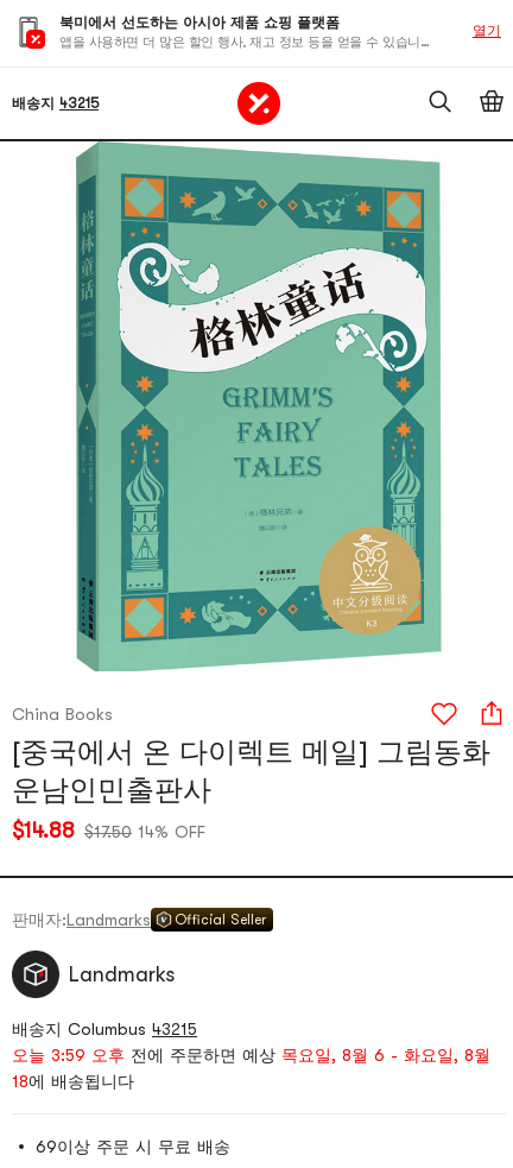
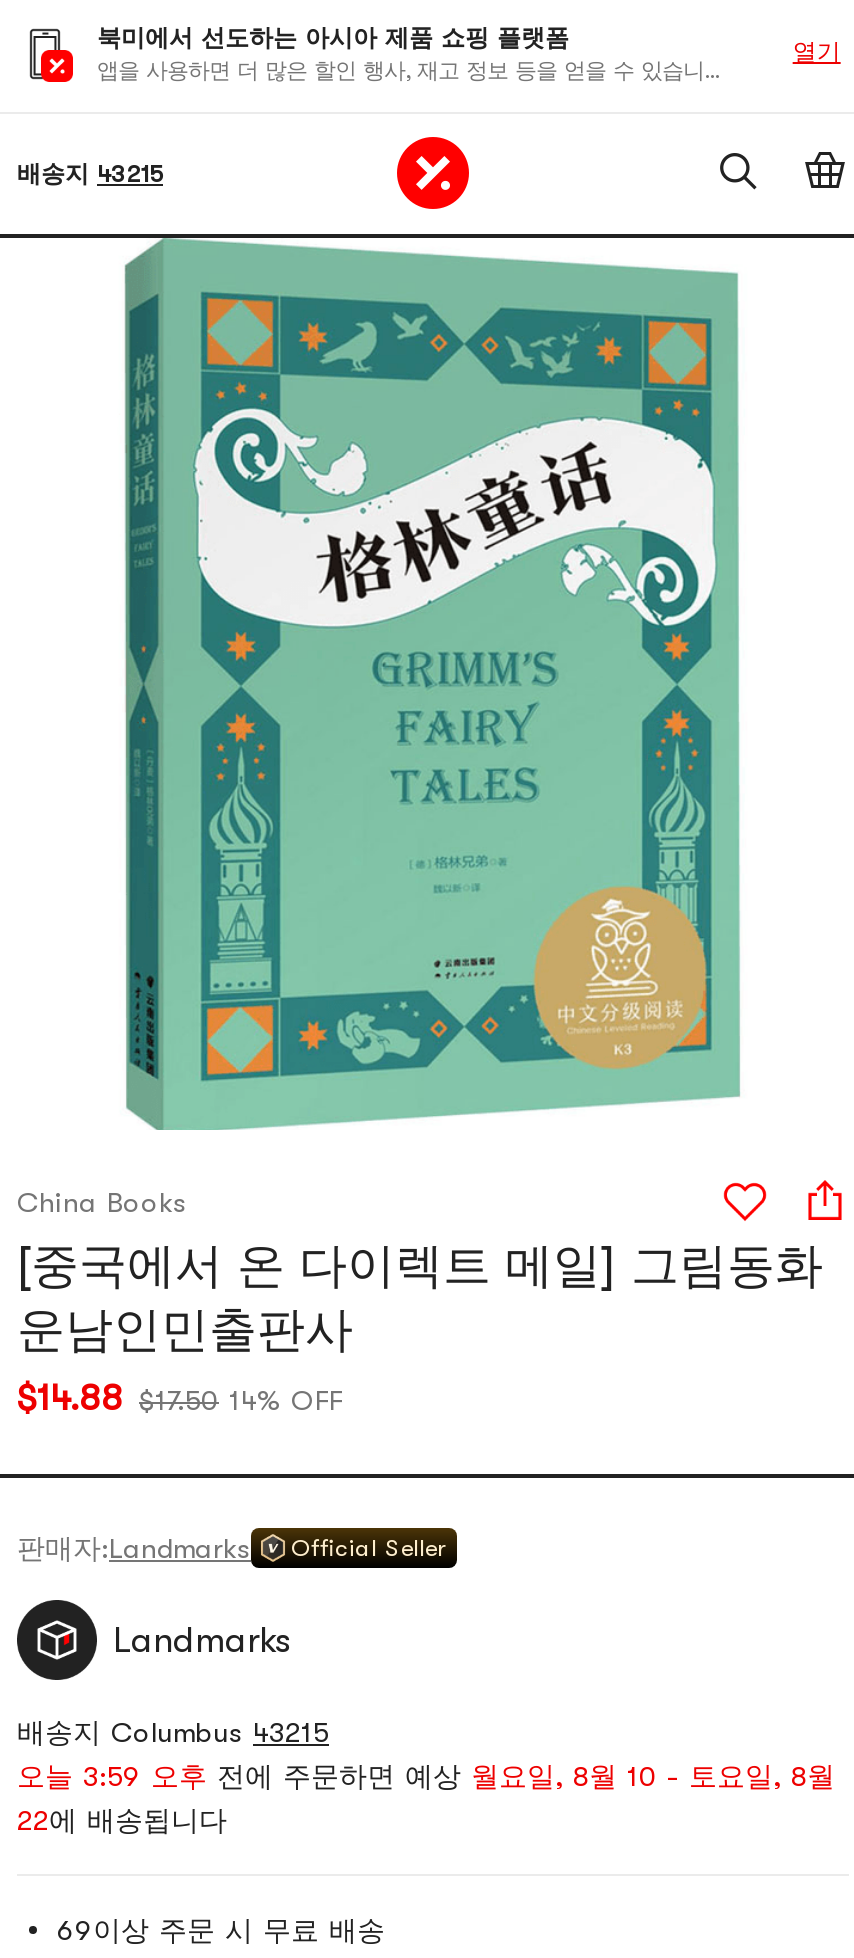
- 오늘 3:59 오후 전에 주문하면 예상 목요일, 8월 6 - 화요일, 8월
+ 오늘 3:59 오후 전에 주문하면 예상 월요일, 8월 10 - 토요일, 8월

- 18에 배송됩니다
+ 22에 배송됩니다
